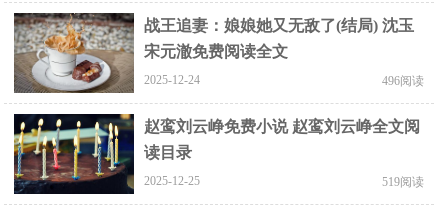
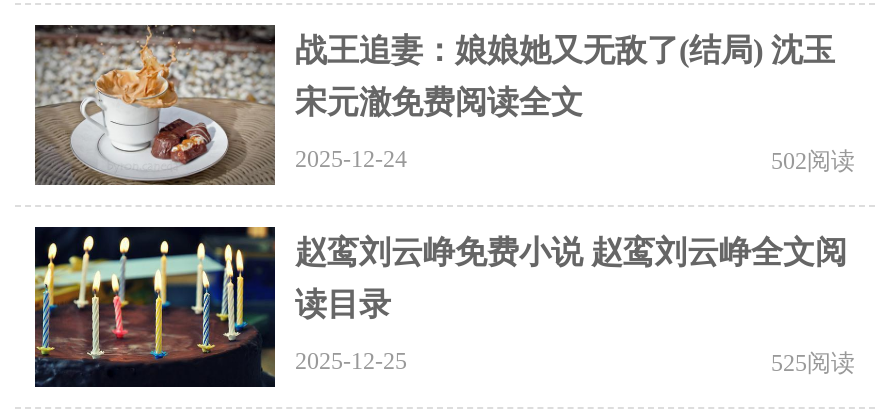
- 496阅读
+ 502阅读

- 519阅读
+ 525阅读
